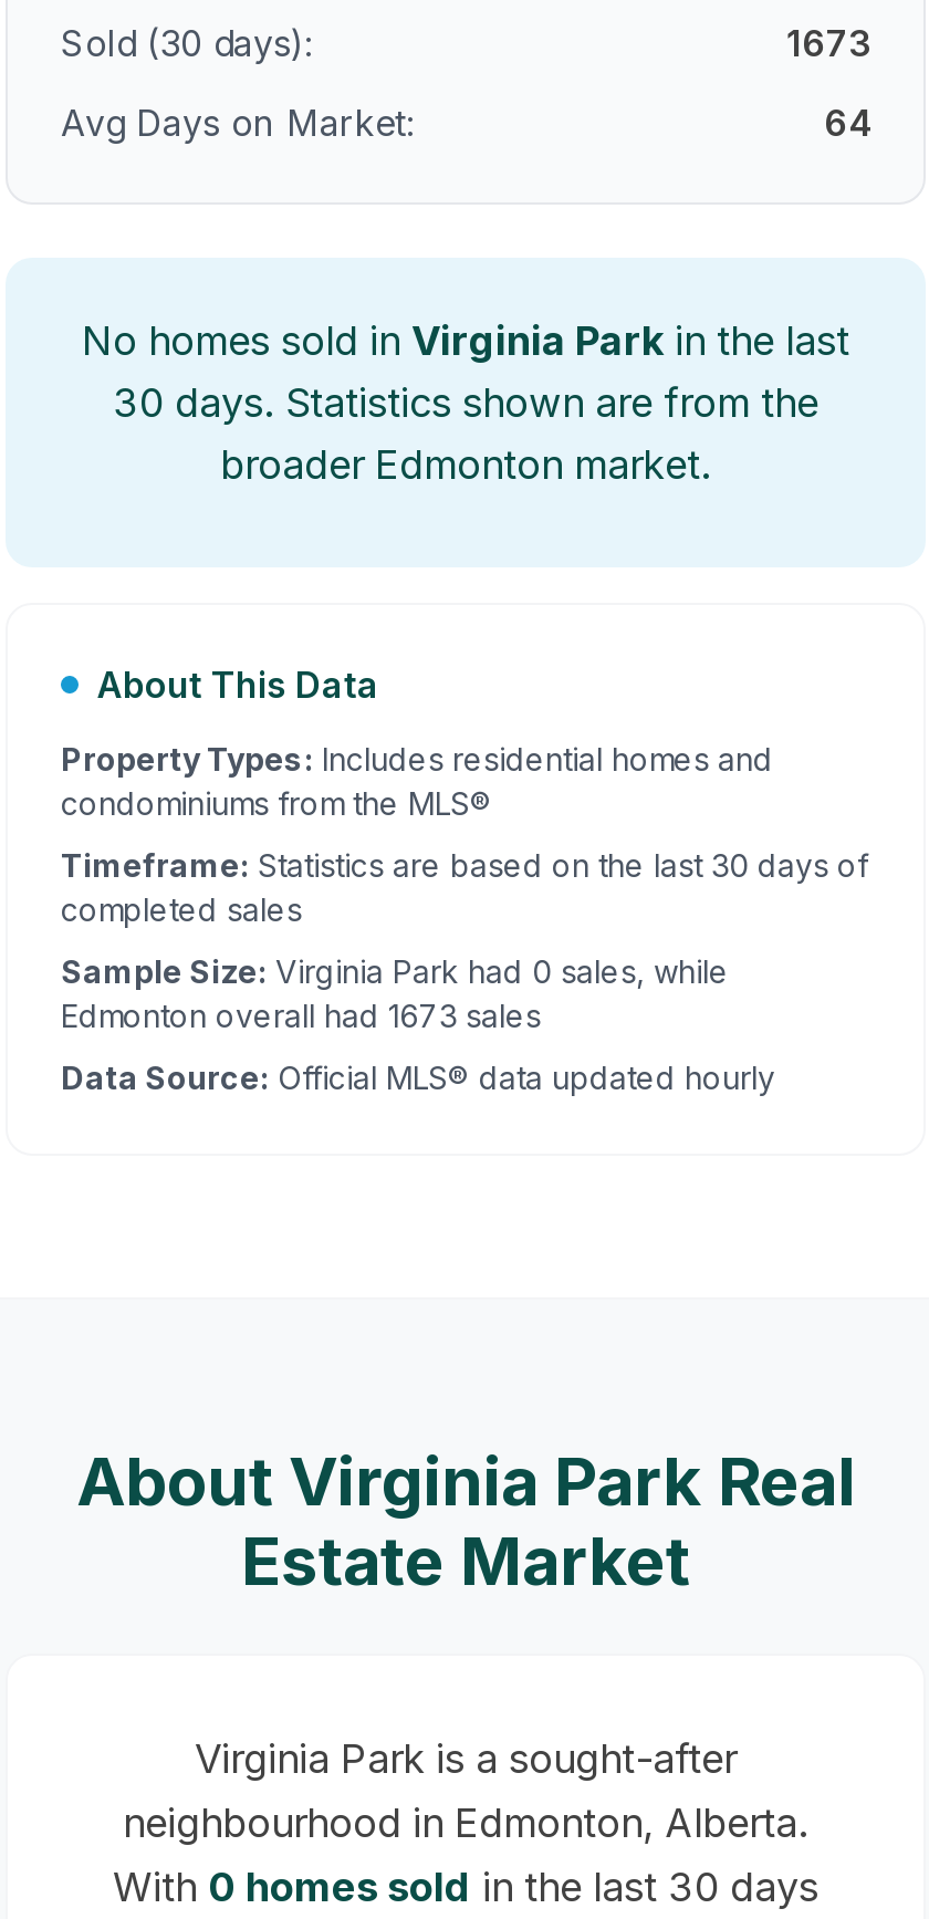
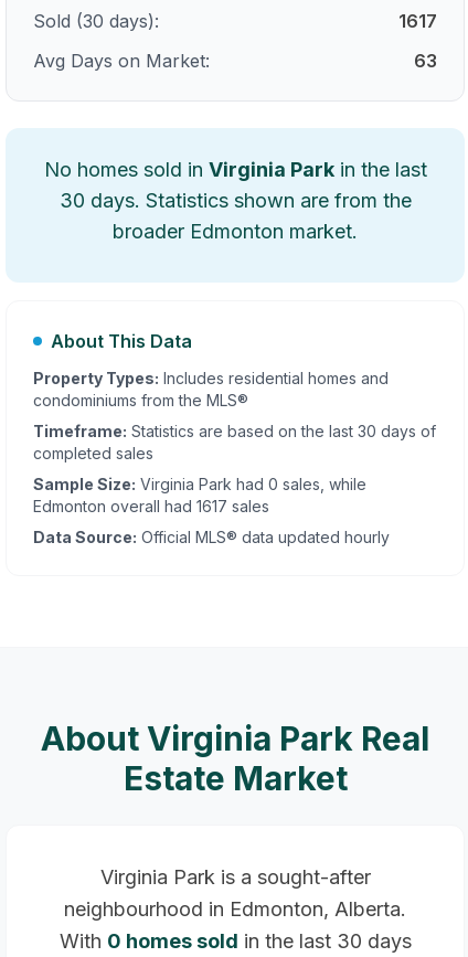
- 1673
+ 1617

- 64
+ 63

- Edmonton overall had 1673 sales
+ Edmonton overall had 1617 sales
